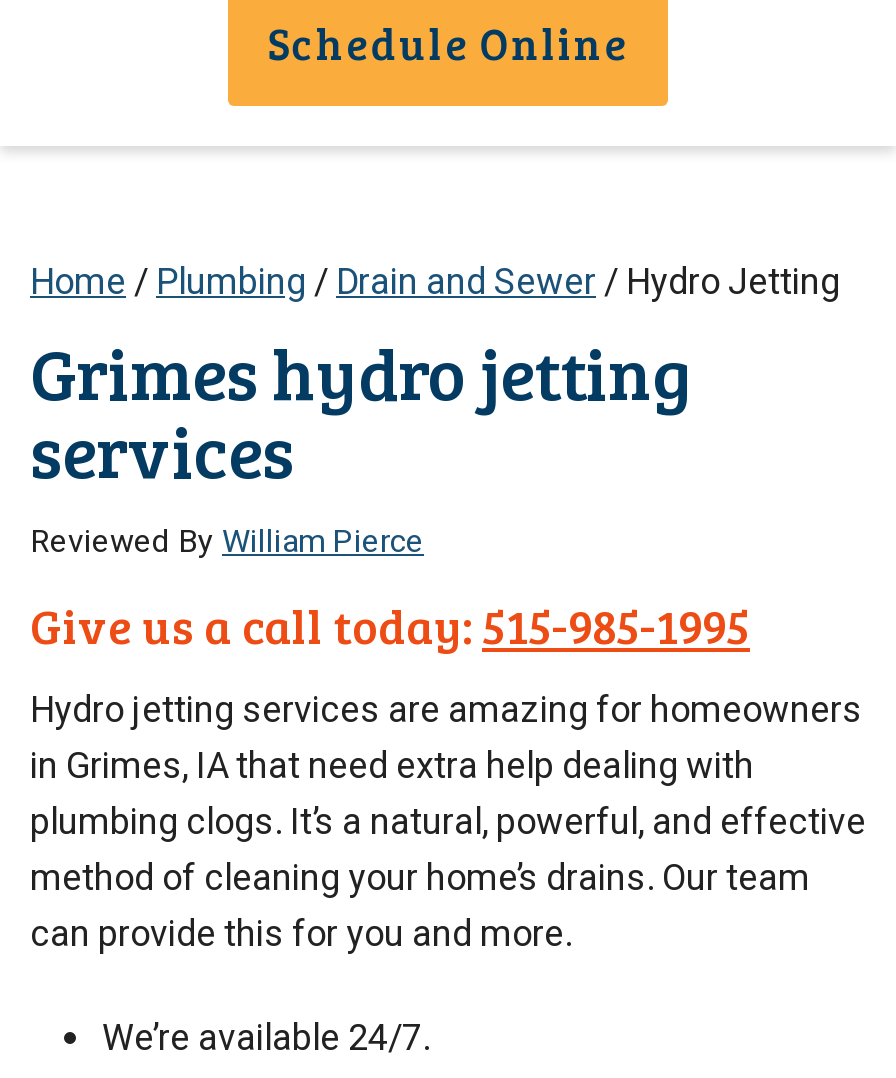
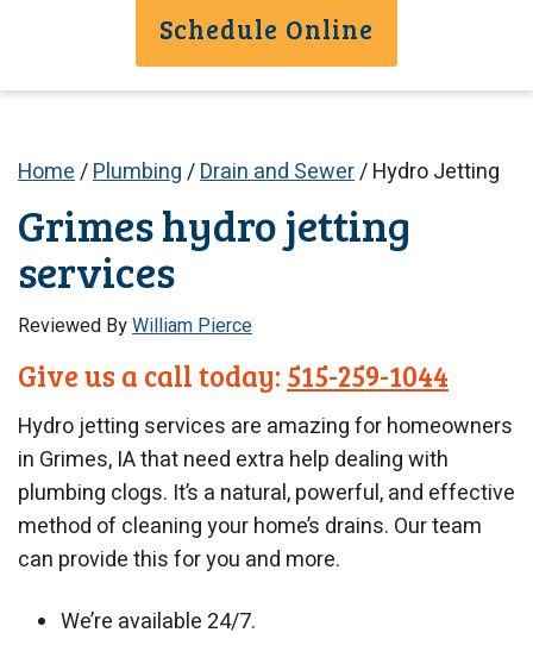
- Give us a call today: 515-985-1995
+ Give us a call today: 515-259-1044
